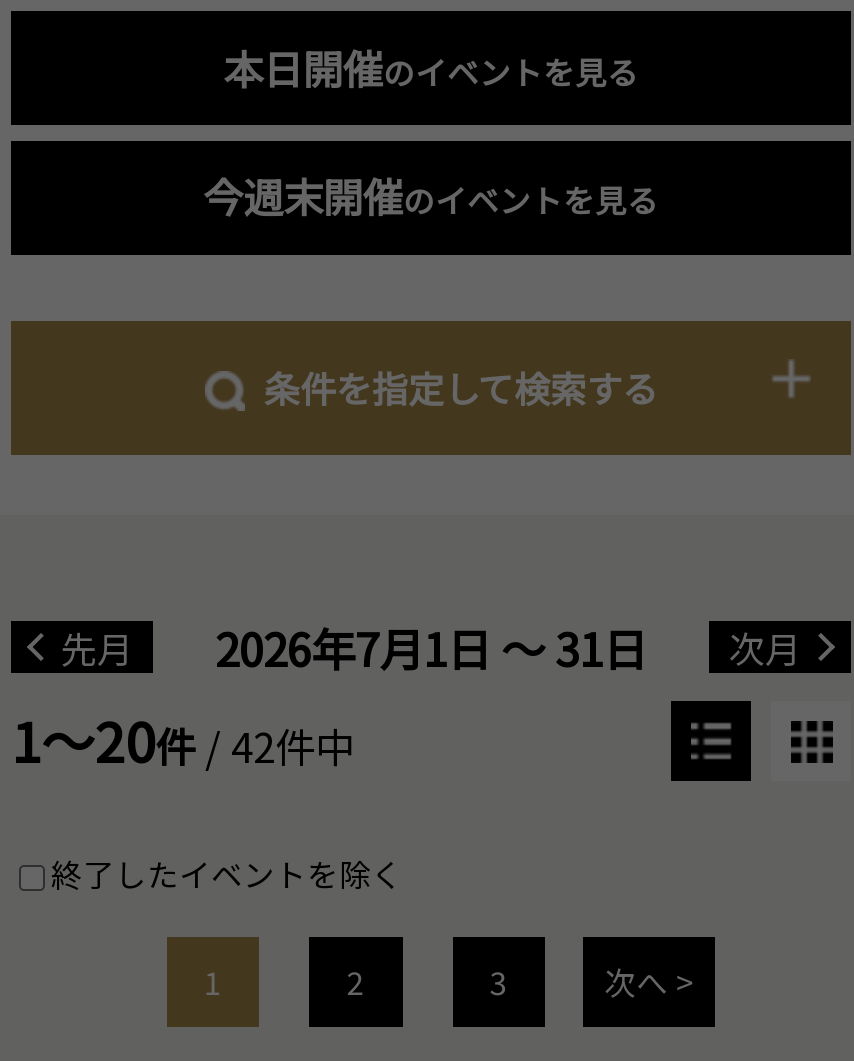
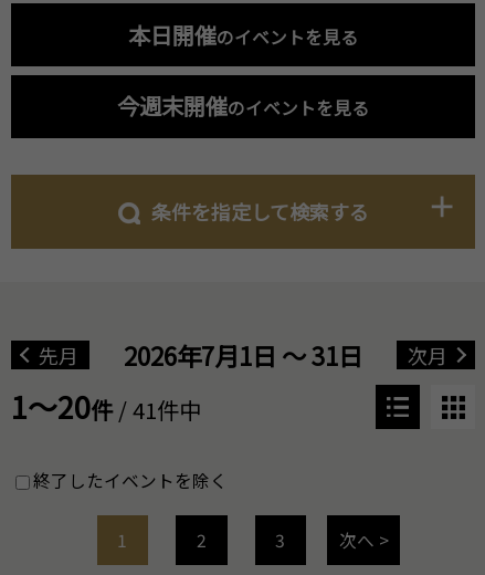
- 1～20件/ 42件中
+ 1～20件/ 41件中
